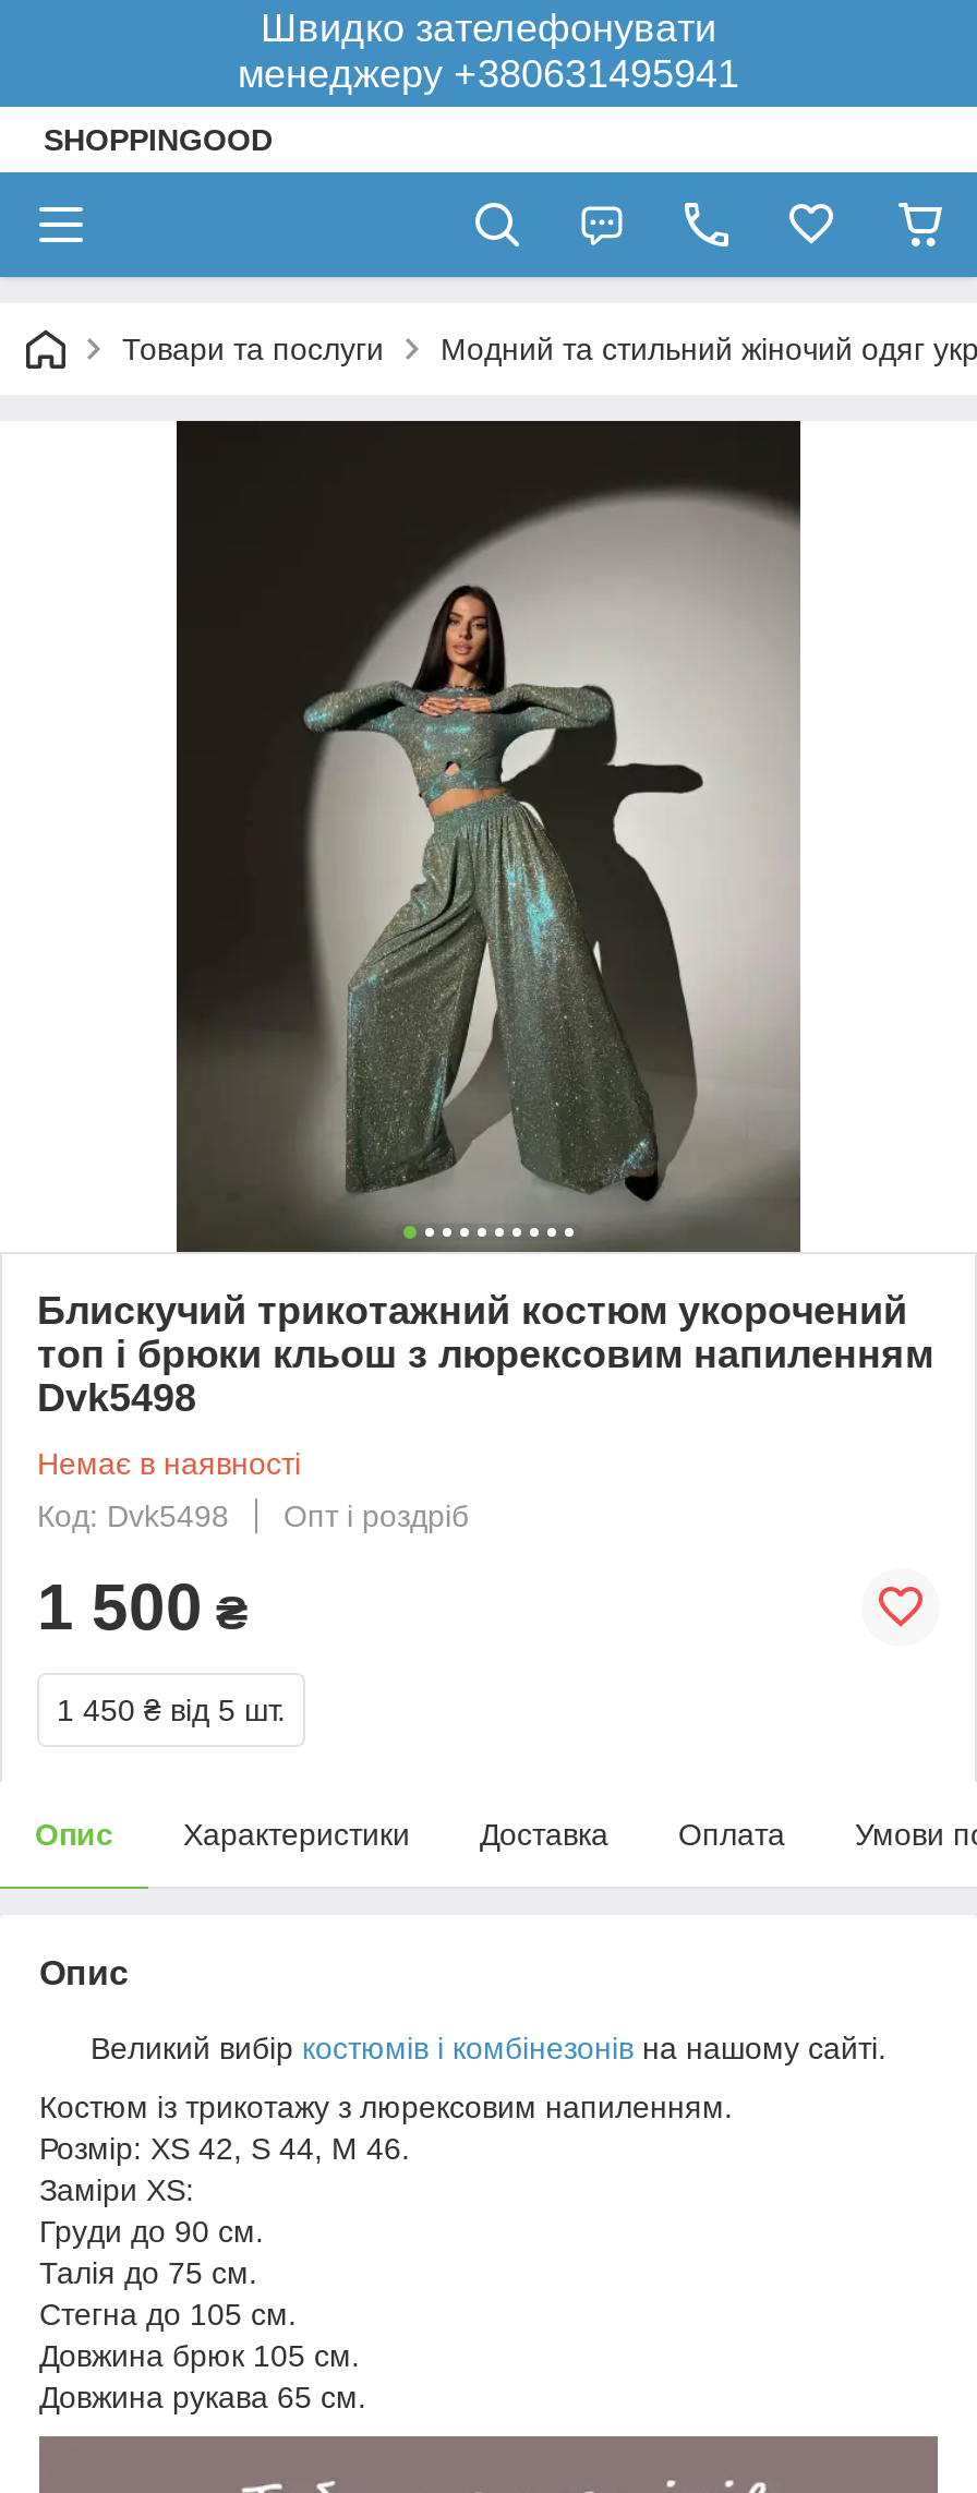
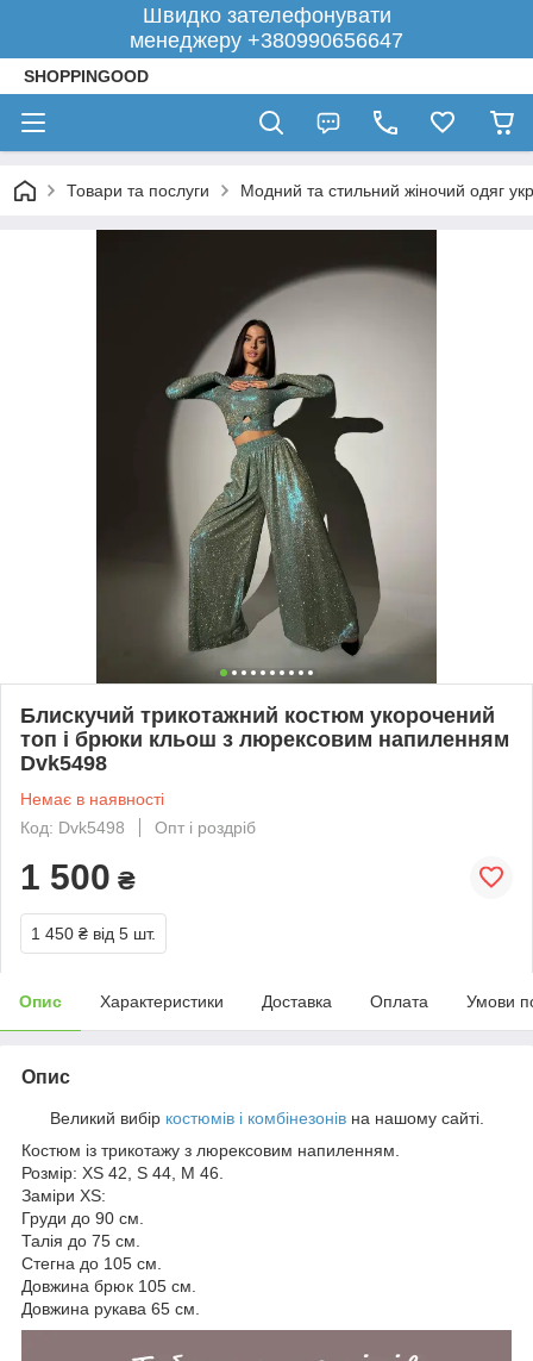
- менеджеру +380631495941
+ менеджеру +380990656647
